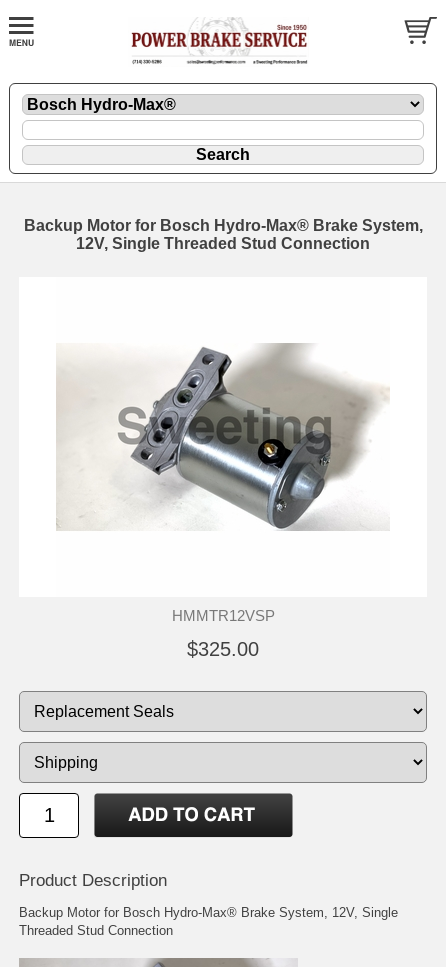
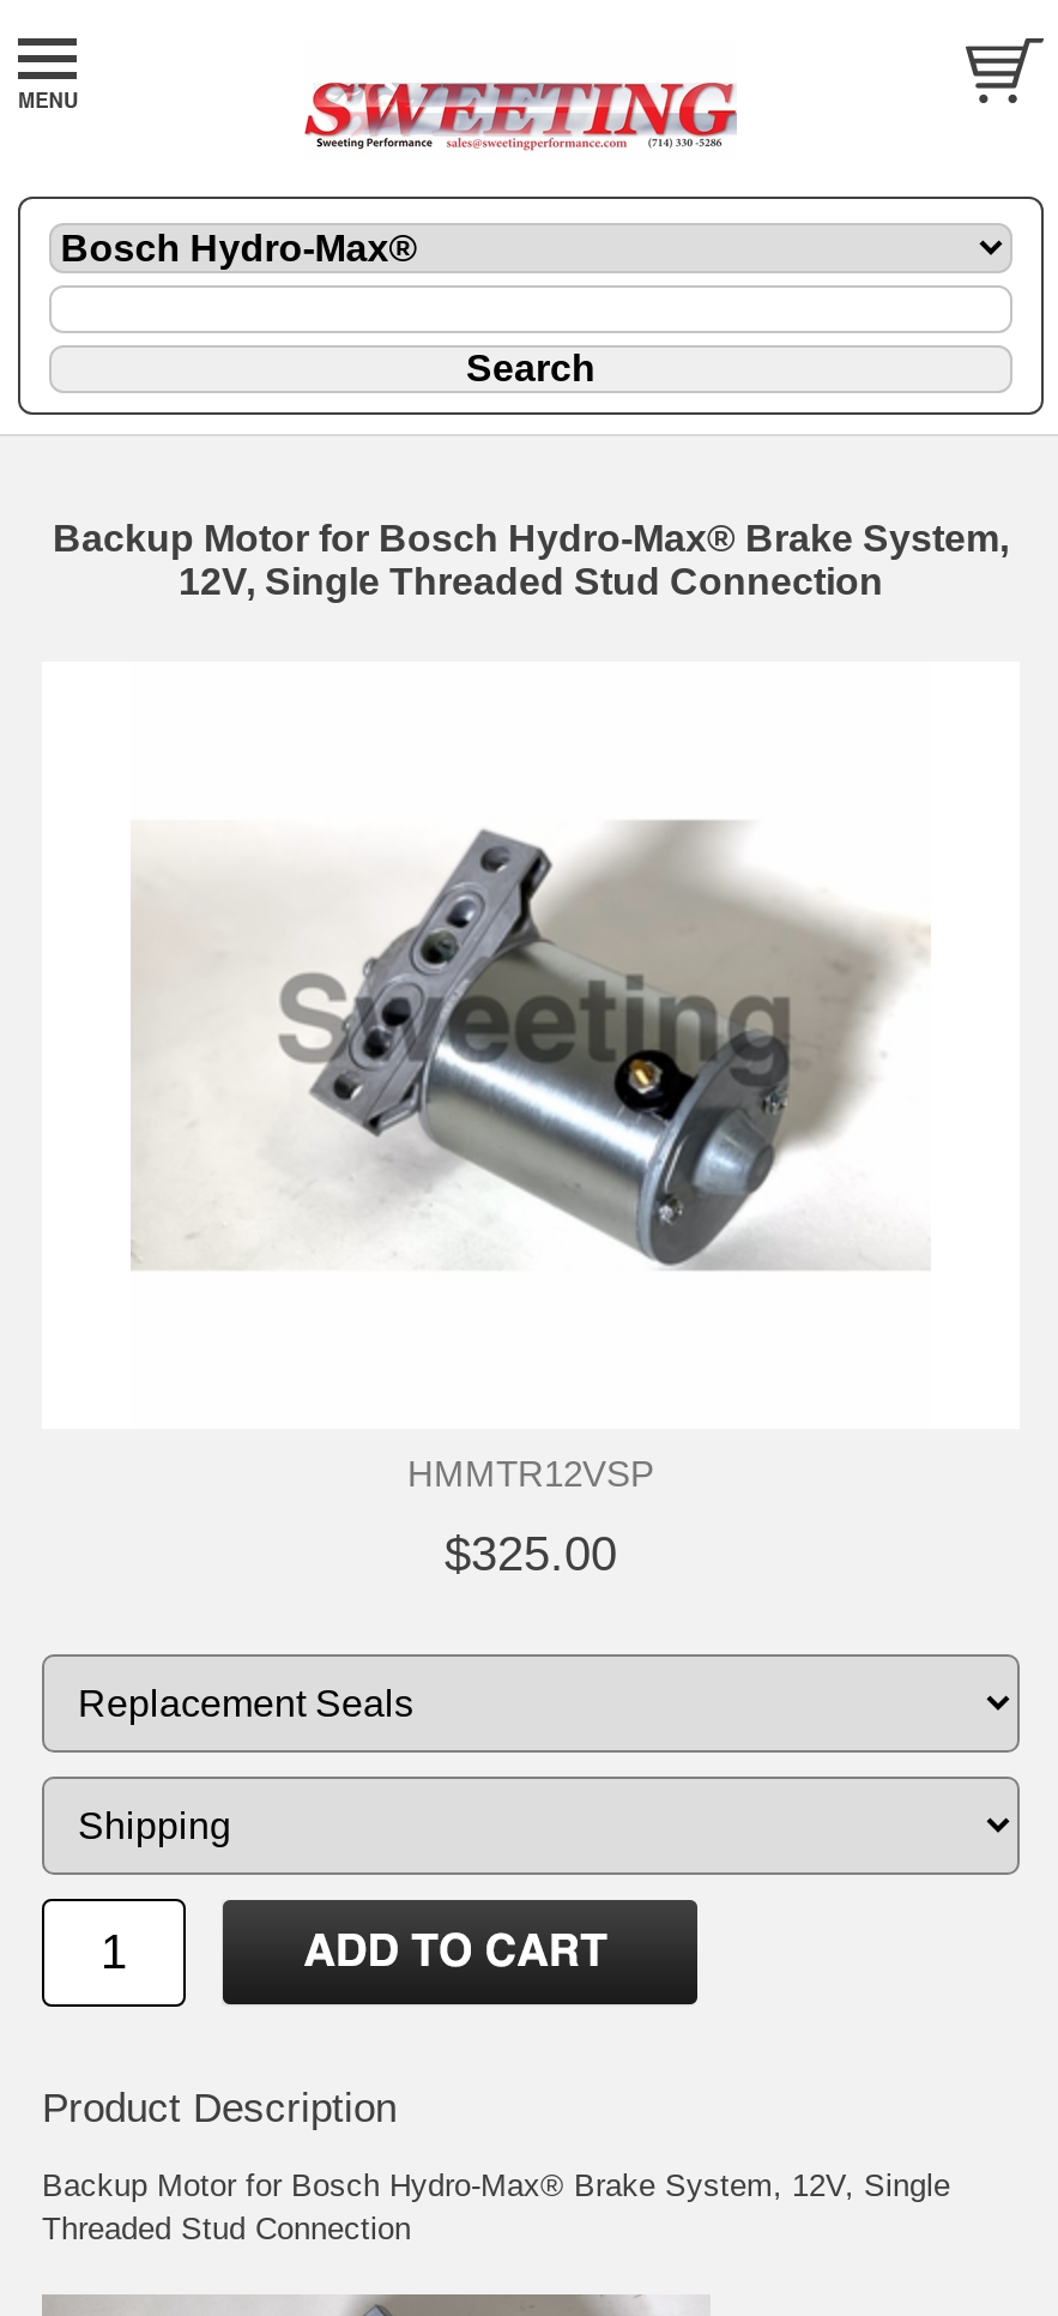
- [image]
+ [image]
